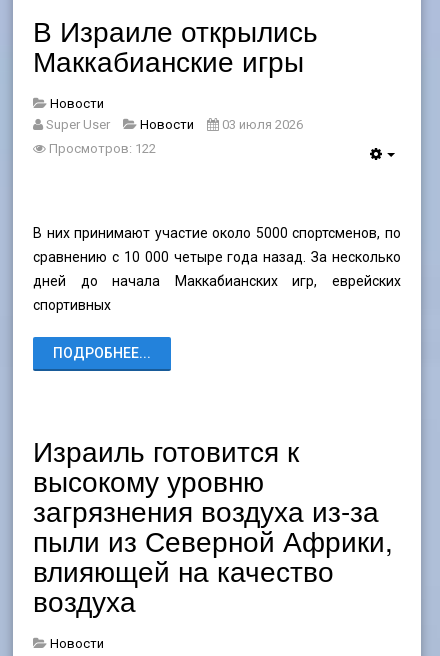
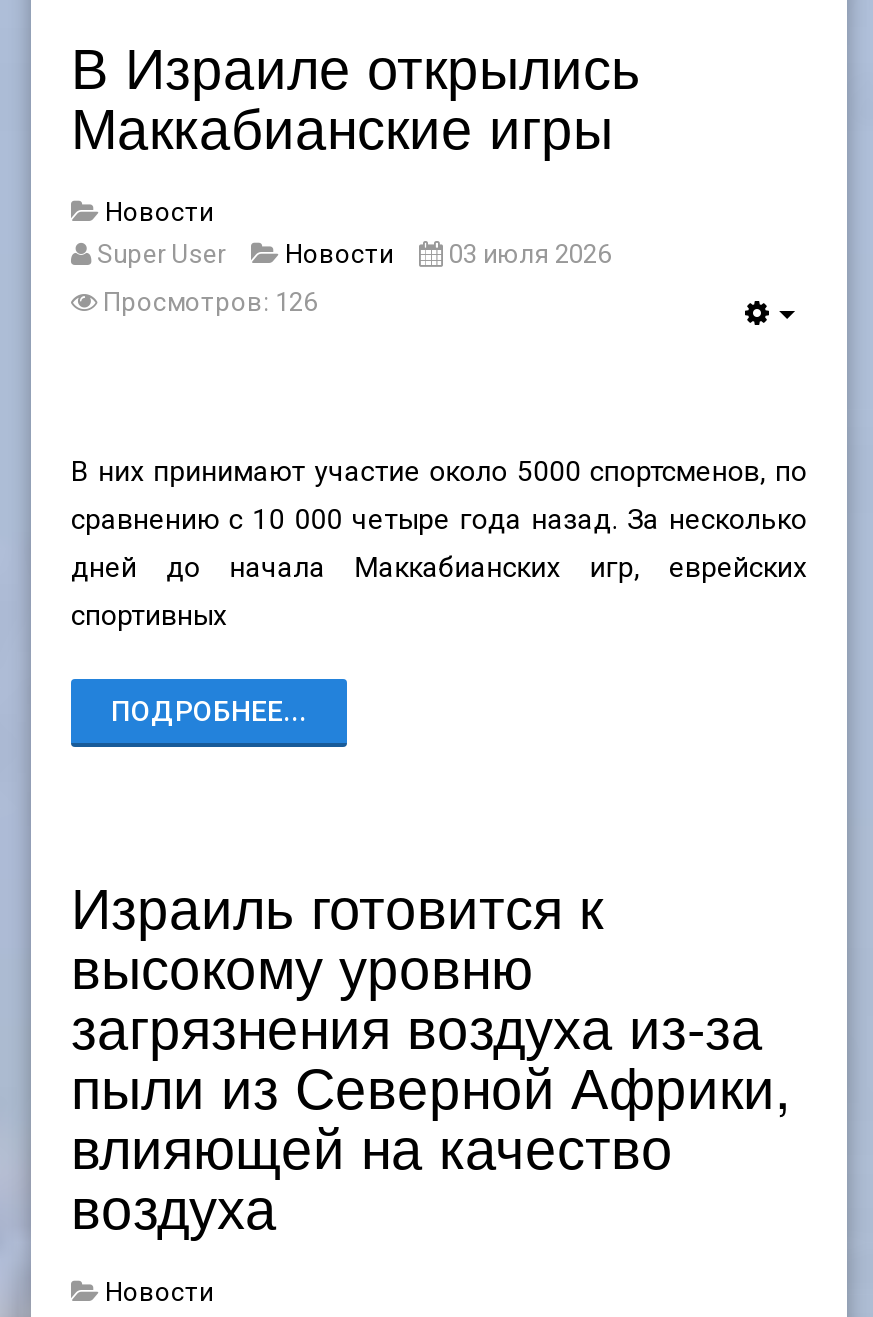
- Просмотров: 122
+ Просмотров: 126
